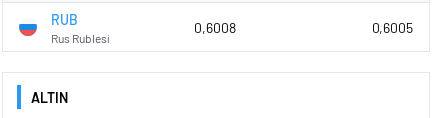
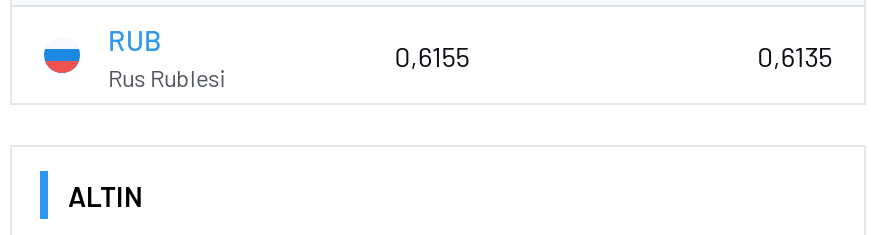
- 0,6008
+ 0,6155

- 0,6005
+ 0,6135
